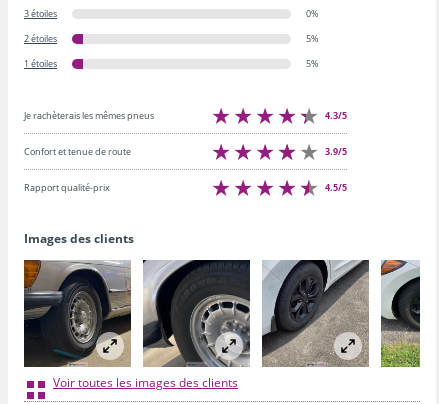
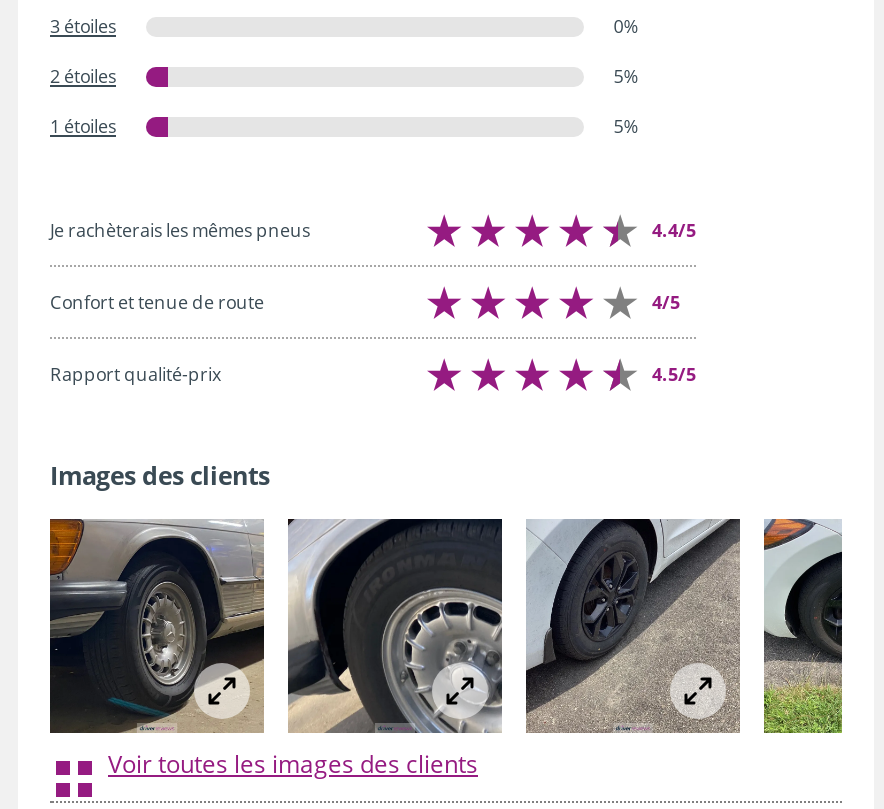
- 4.3/5
+ 4.4/5

- 3.9/5
+ 4/5
